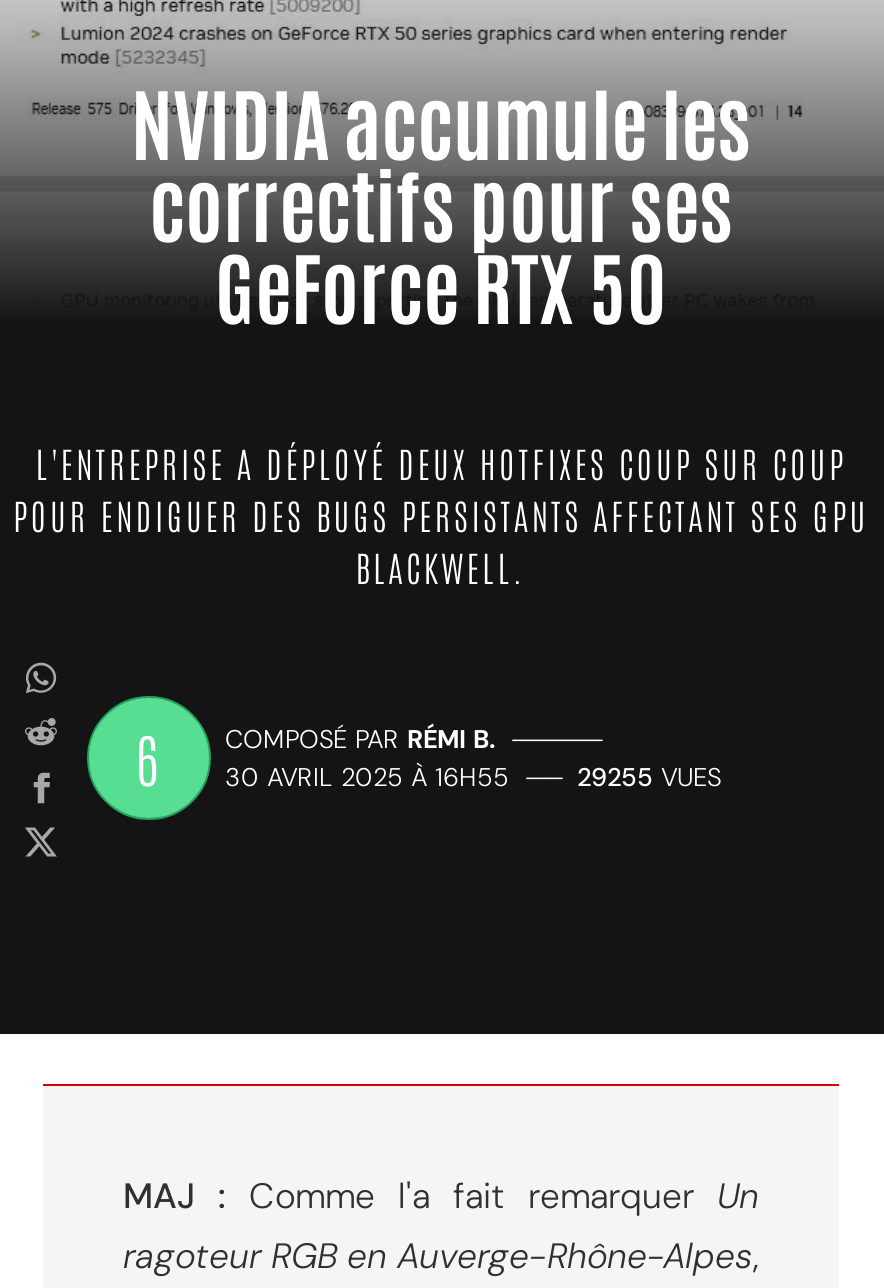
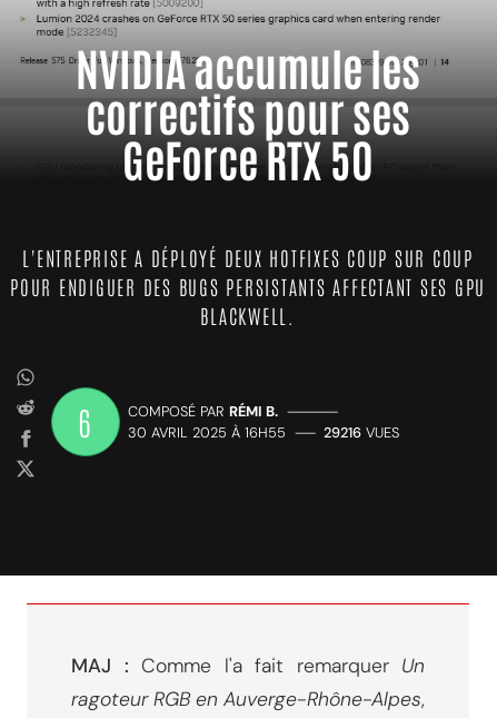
- 6 30 AVRIL 2025 À 16H55 —— 29255 VUES COMPOSÉ PAR RÉMI B. —————
+ 6 30 AVRIL 2025 À 16H55 —— 29216 VUES COMPOSÉ PAR RÉMI B. —————
